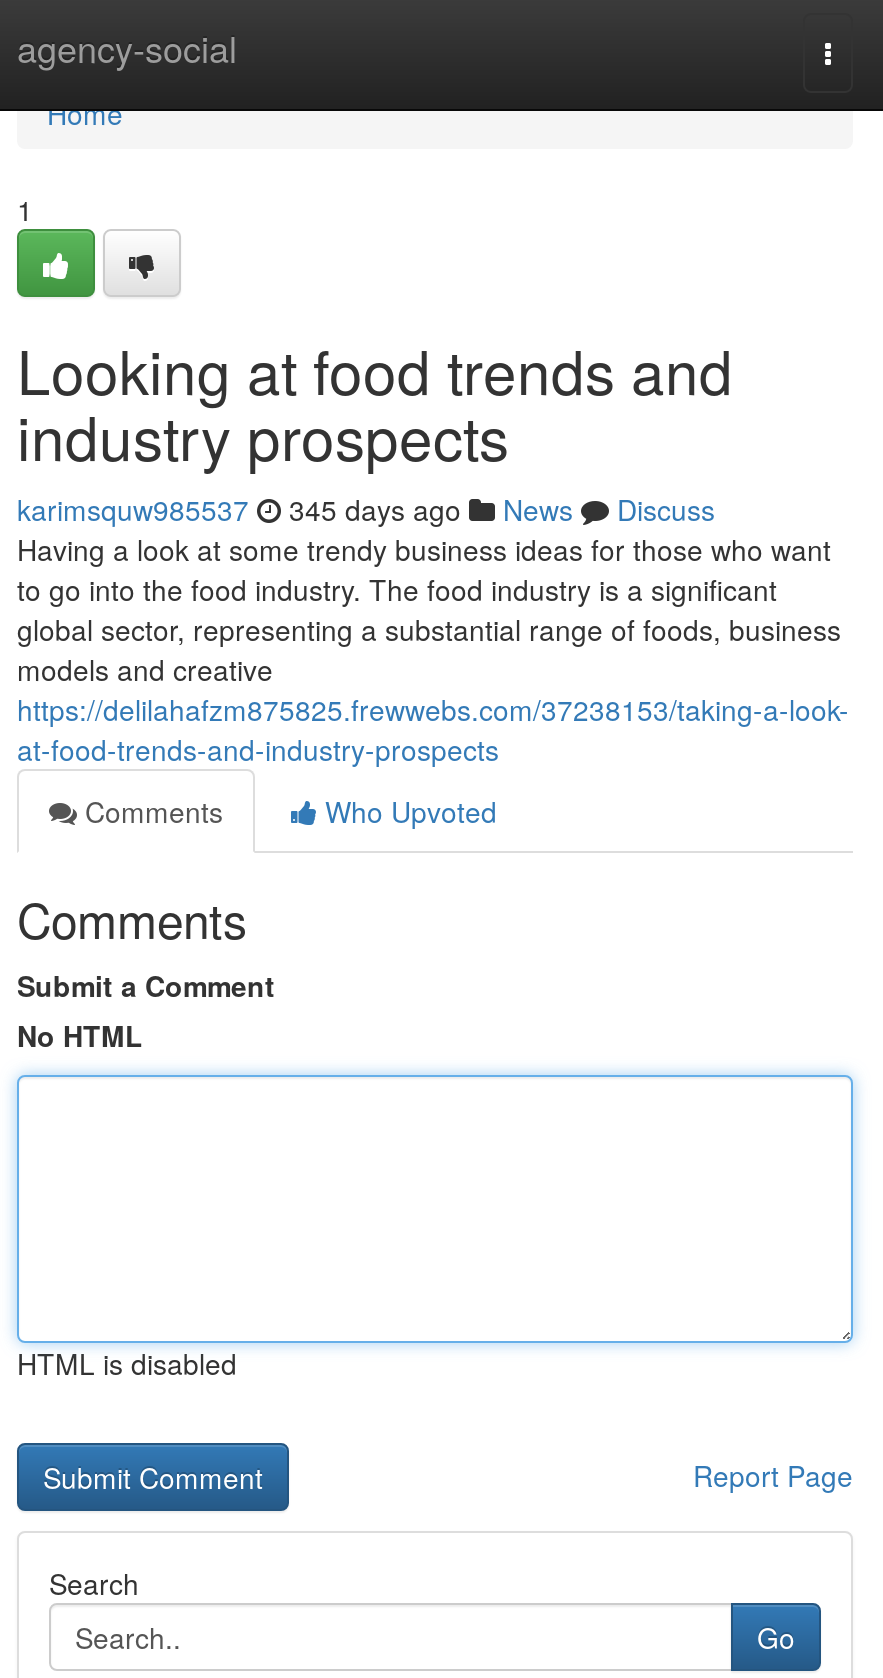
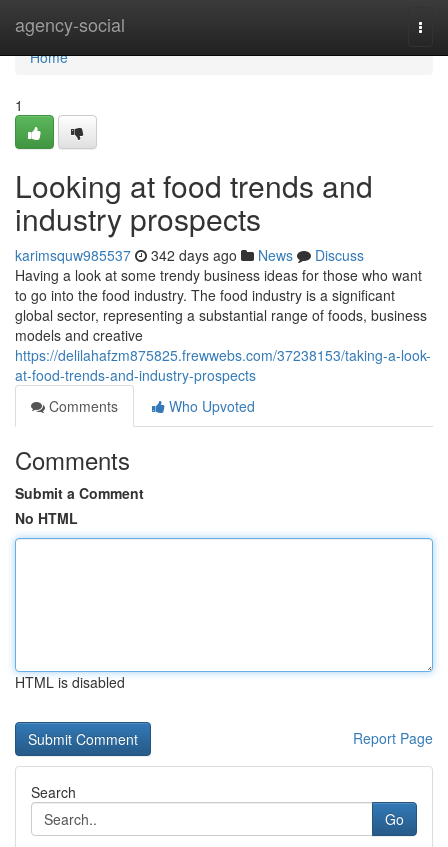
- karimsquw985537 345 days ago News Discuss
+ karimsquw985537 342 days ago News Discuss
